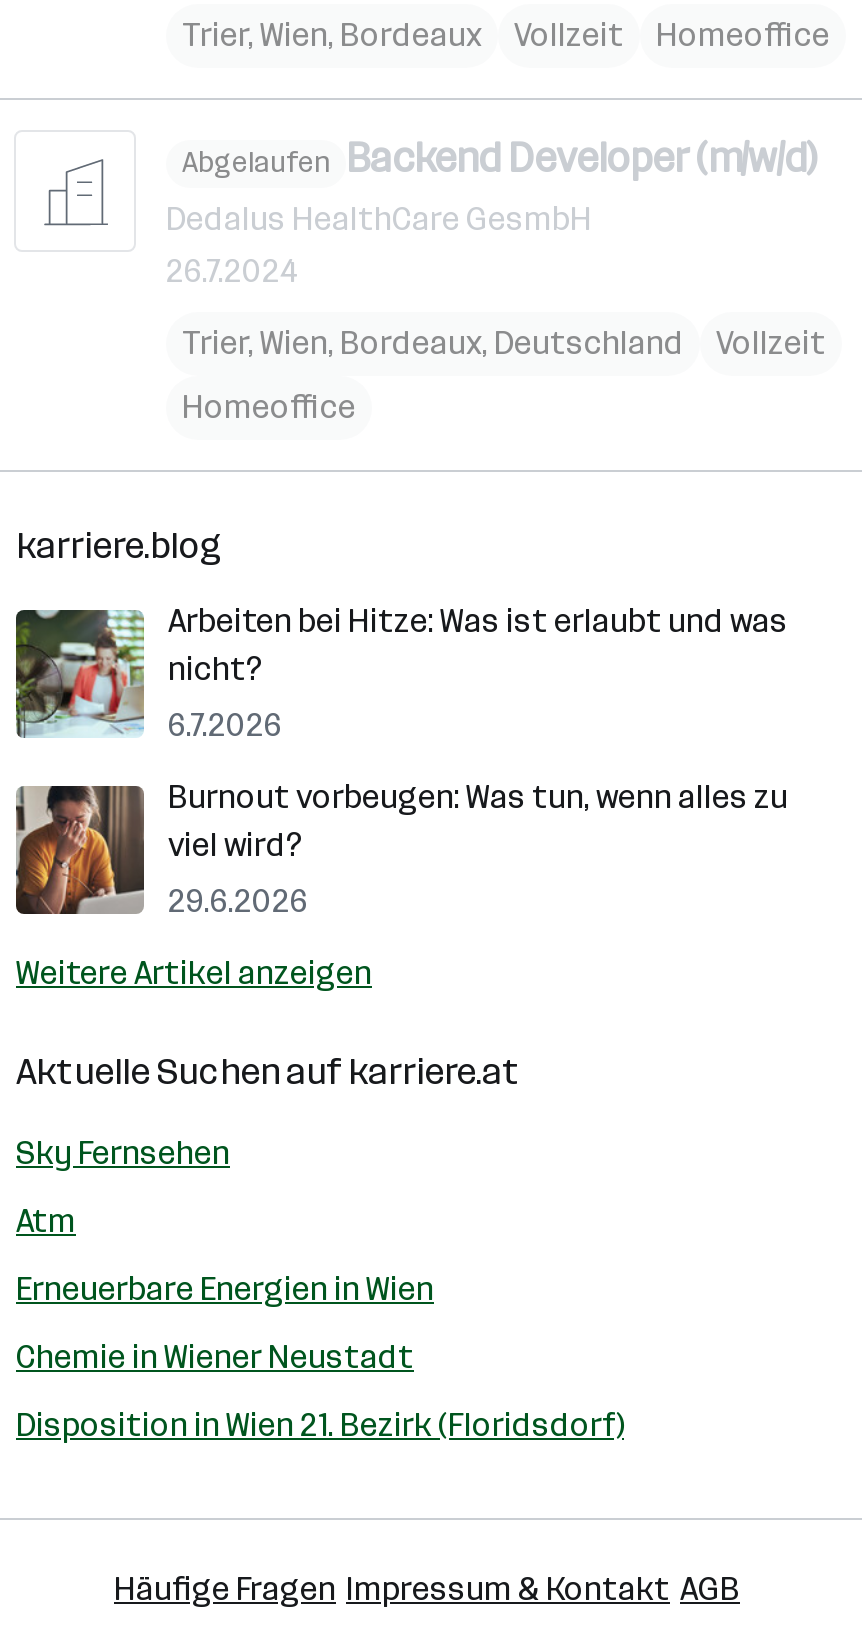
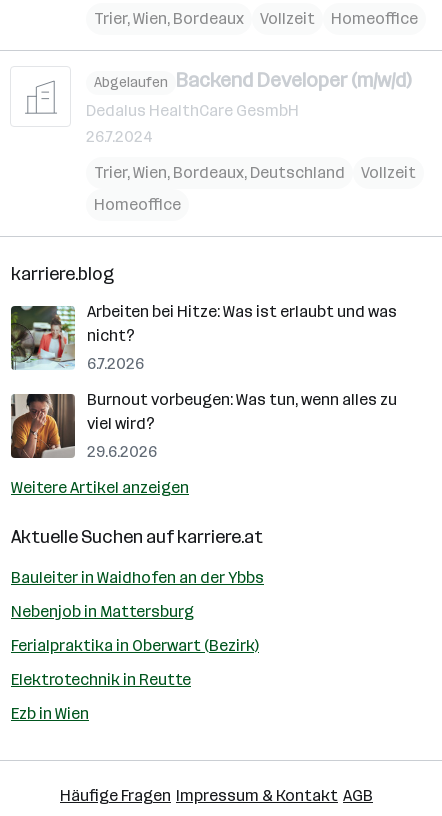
- Sky Fernsehen
+ Bauleiter in Waidhofen an der Ybbs

- Atm
+ Nebenjob in Mattersburg

- Erneuerbare Energien in Wien
+ Ferialpraktika in Oberwart (Bezirk)

- Chemie in Wiener Neustadt
+ Elektrotechnik in Reutte

- Disposition in Wien 21. Bezirk (Floridsdorf)
+ Ezb in Wien
